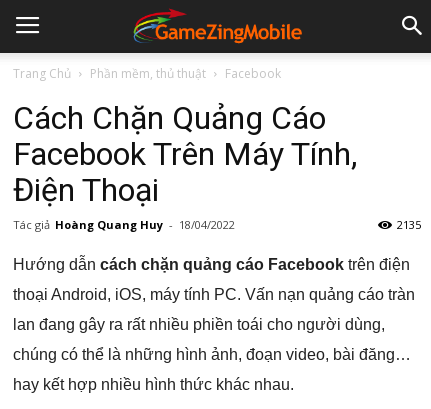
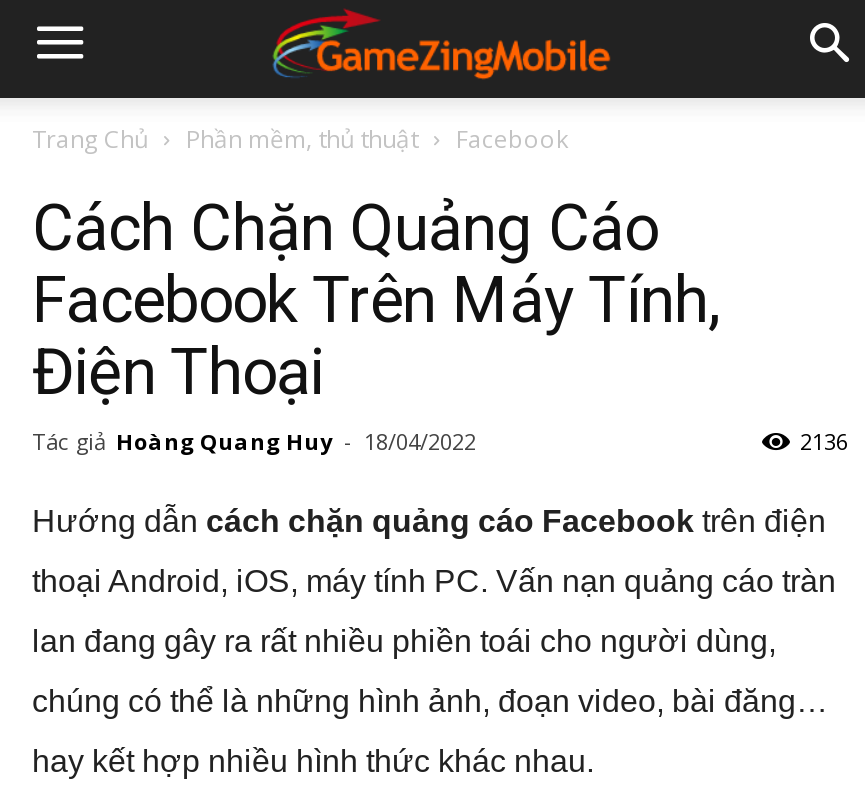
- 2135
+ 2136
